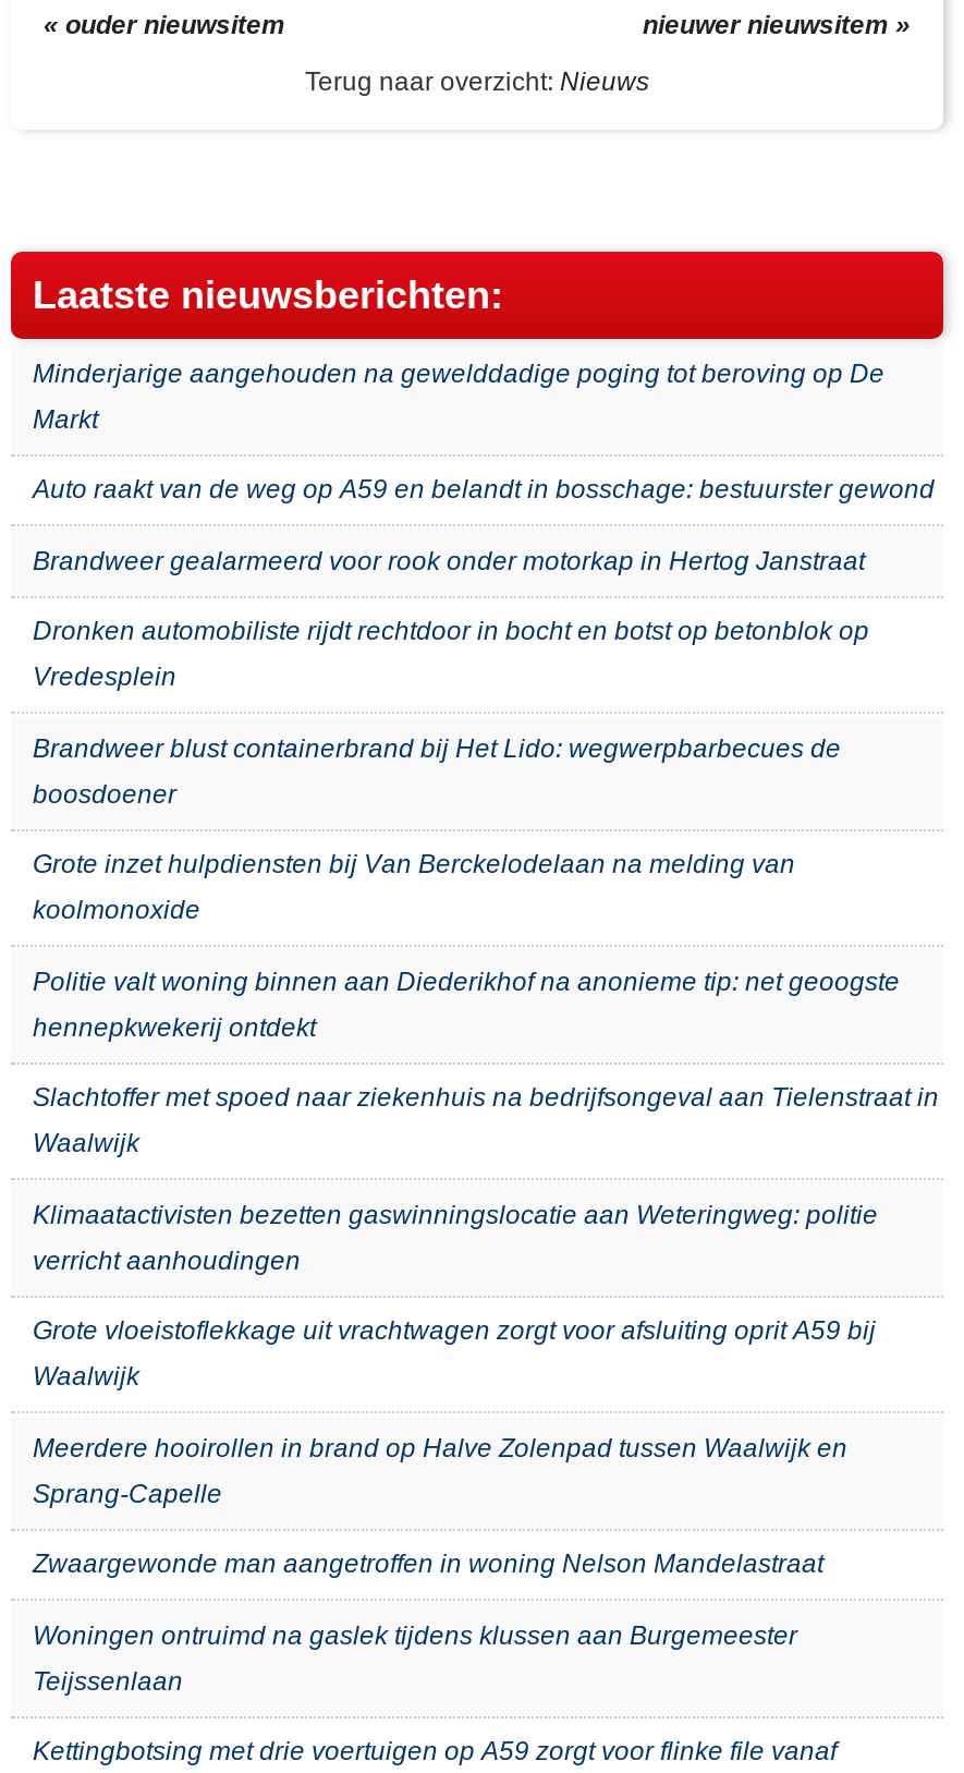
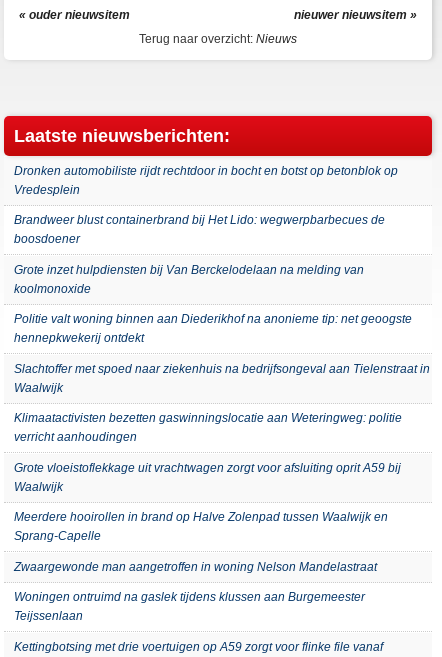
- Minderjarige aangehouden na gewelddadige poging tot beroving op De
- Markt
- Auto raakt van de weg op A59 en belandt in bosschage: bestuurster gewond
- Brandweer gealarmeerd voor rook onder motorkap in Hertog Janstraat
